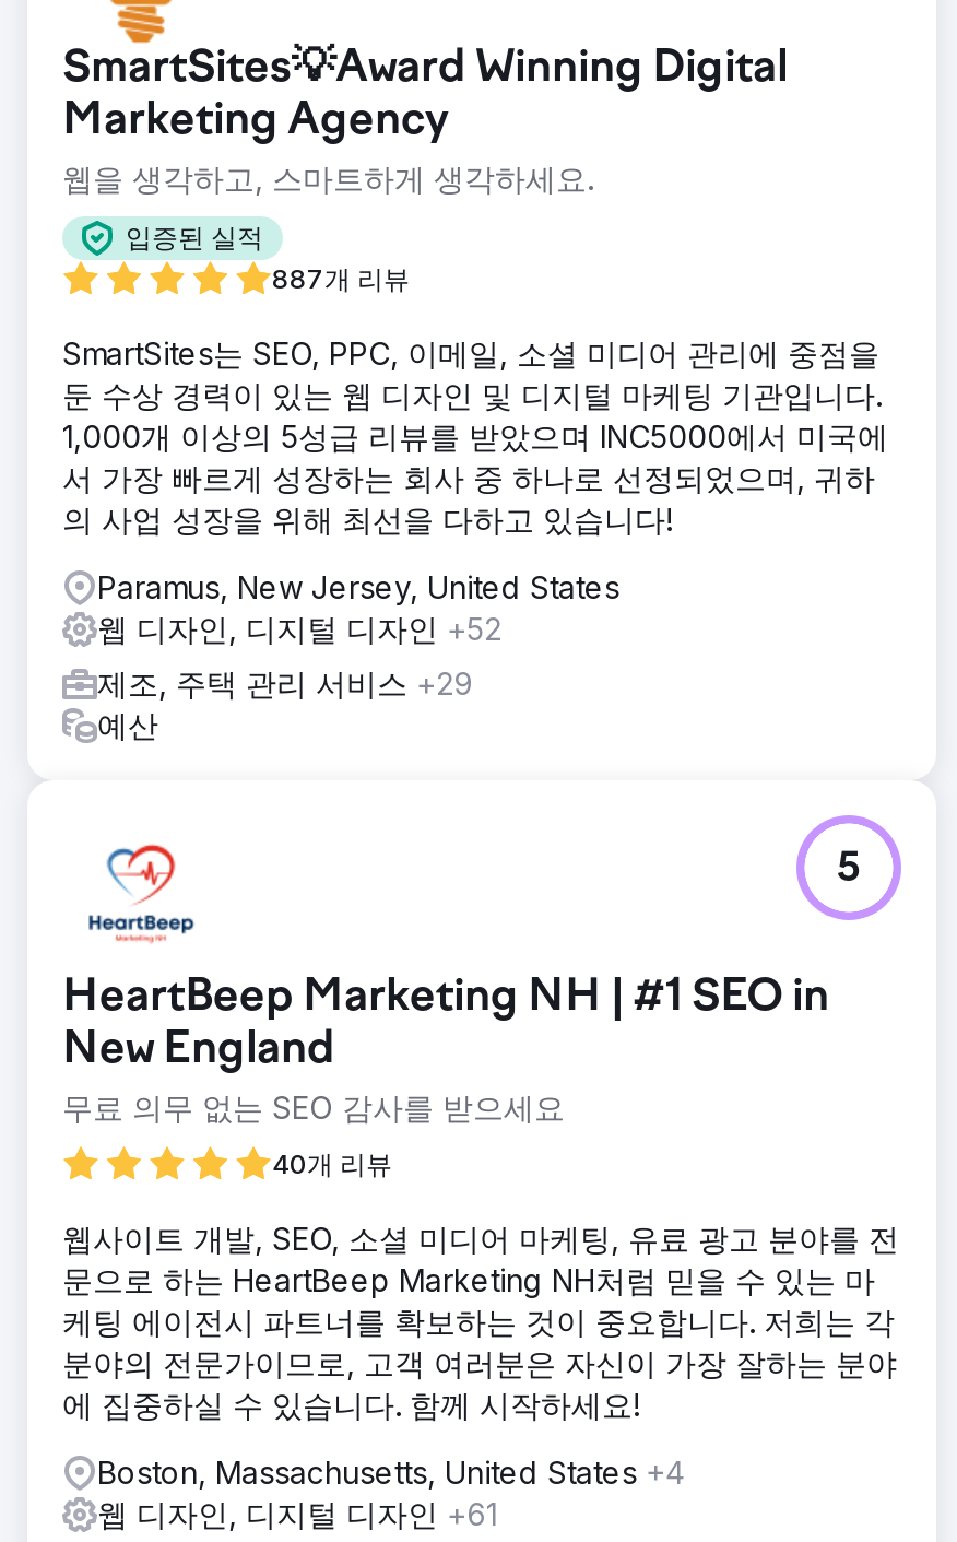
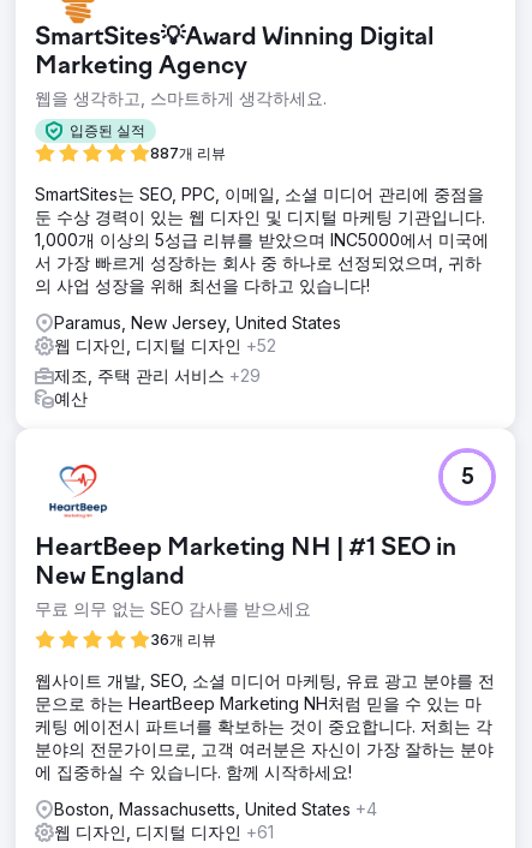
- 40개 리뷰
+ 36개 리뷰
